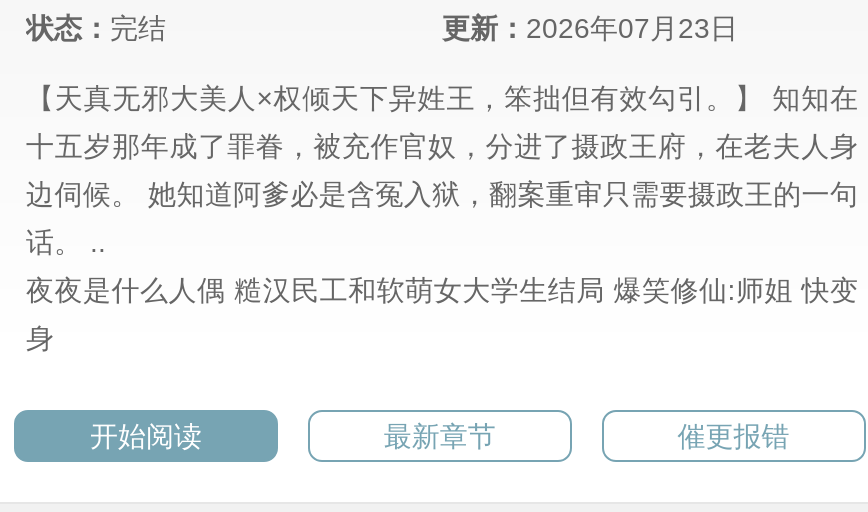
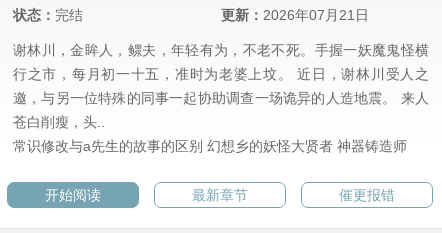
- 更新：2026年07月23日
- 【天真无邪大美人×权倾天下异姓王，笨拙但有效勾引。】 知知在
- 十五岁那年成了罪眷，被充作官奴，分进了摄政王府，在老夫人身
- 边伺候。 她知道阿爹必是含冤入狱，翻案重审只需要摄政王的一句
- 话。 ..
- 夜夜是什么人偶 糙汉民工和软萌女大学生结局 爆笑修仙:师姐 快变
- 身
+ 更新：2026年07月21日
+ 谢林川，金眸人，鳏夫，年轻有为，不老不死。手握一妖魔鬼怪横
+ 行之市，每月初一十五，准时为老婆上坟。 近日，谢林川受人之
+ 邀，与另一位特殊的同事一起协助调查一场诡异的人造地震。 来人
+ 苍白削瘦，头..
+ 常识修改与a先生的故事的区别 幻想乡的妖怪大贤者 神器铸造师
